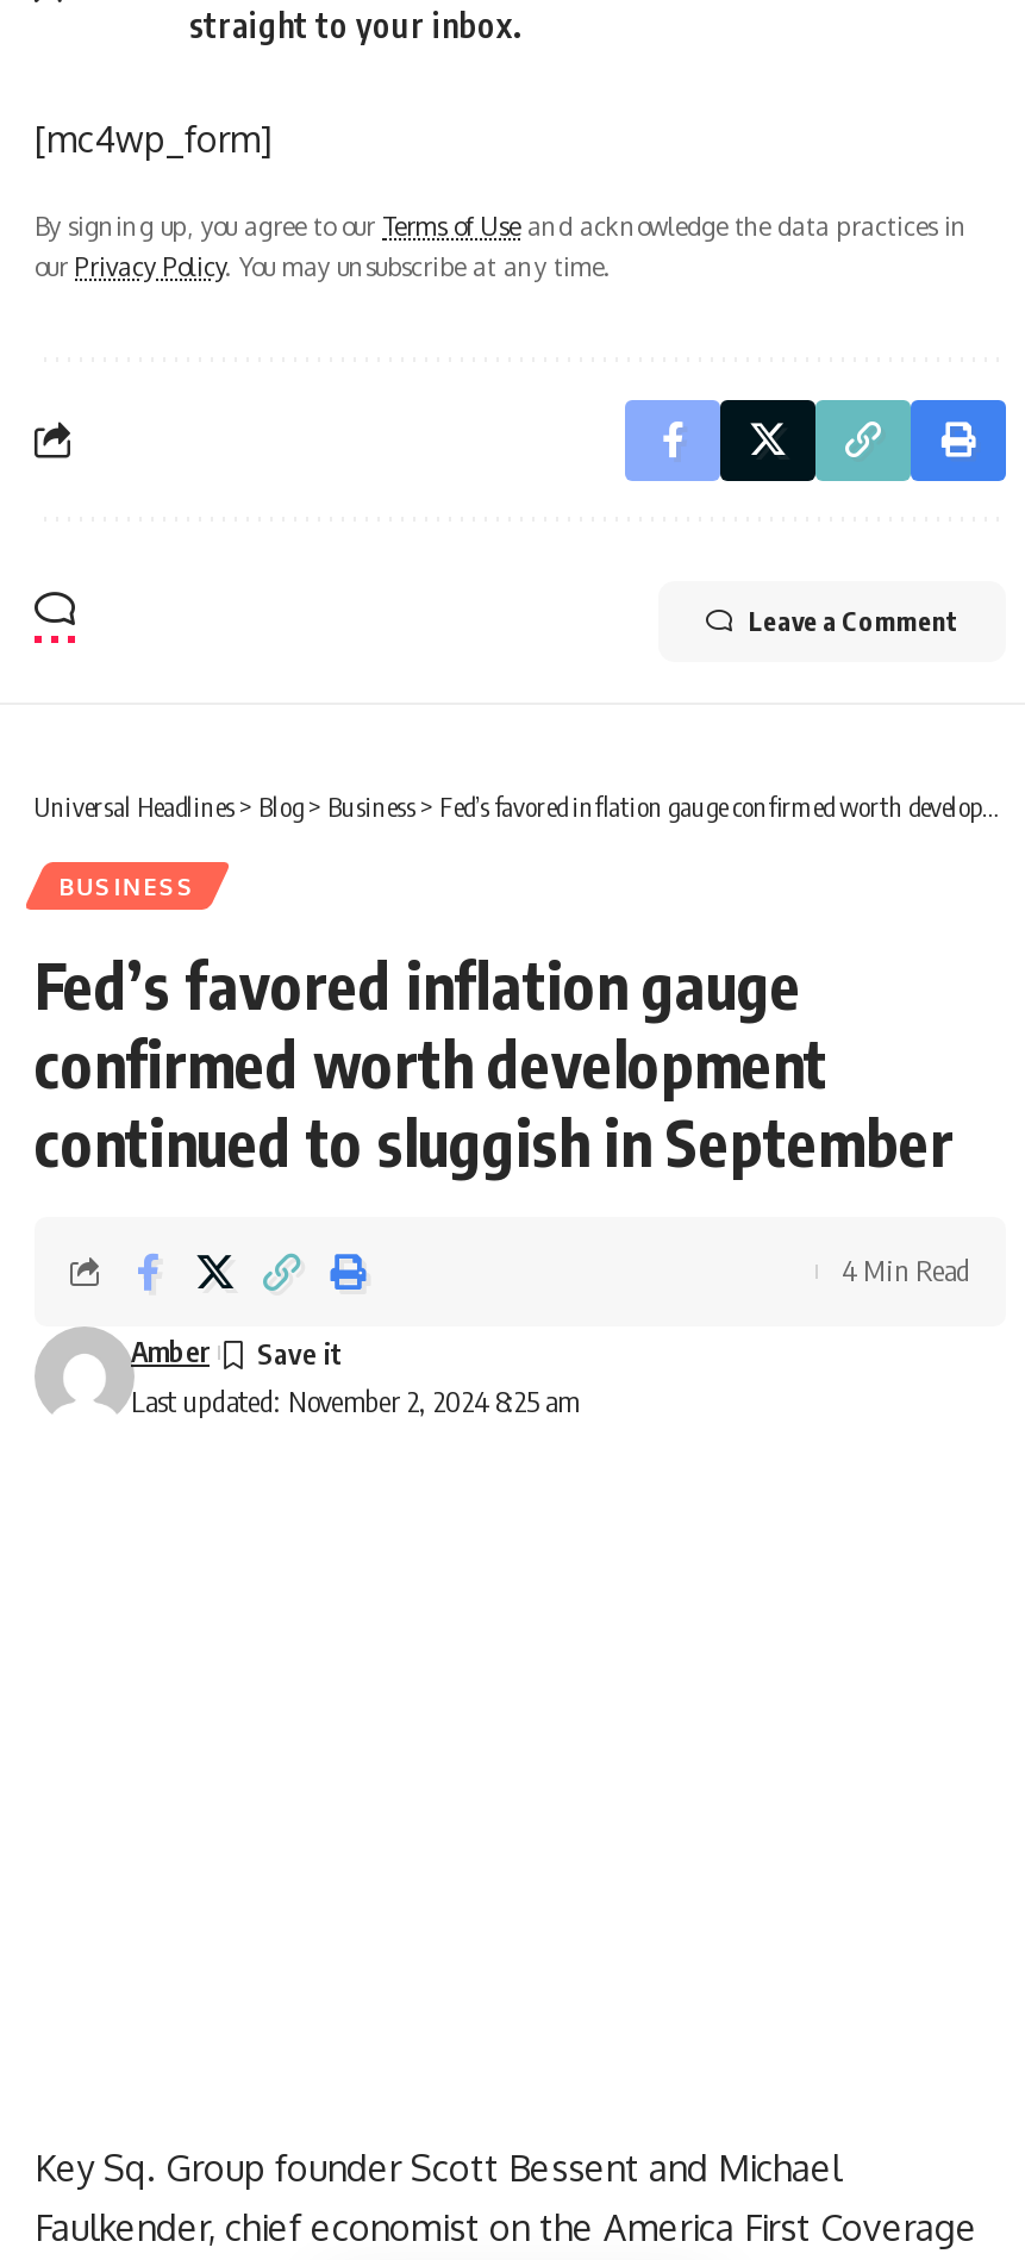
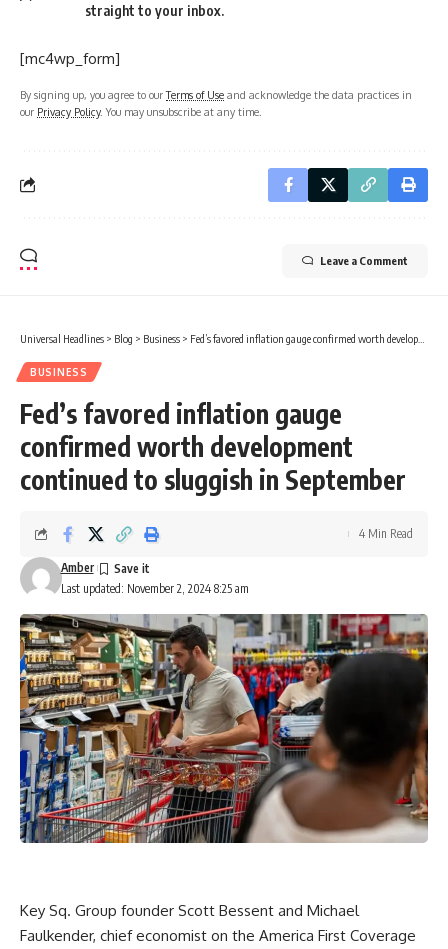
+ [image]
